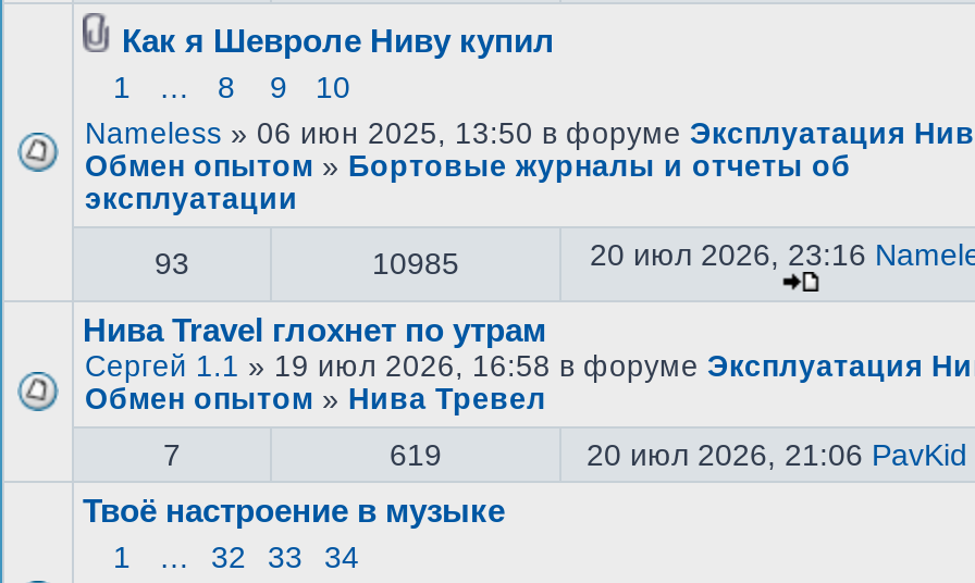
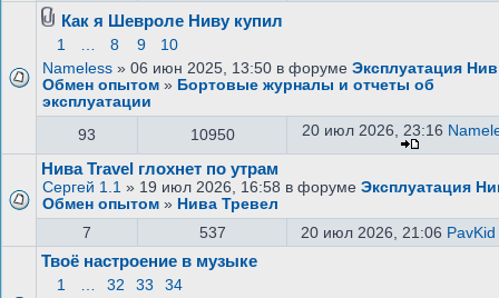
- 10985
+ 10950

- 619
+ 537
